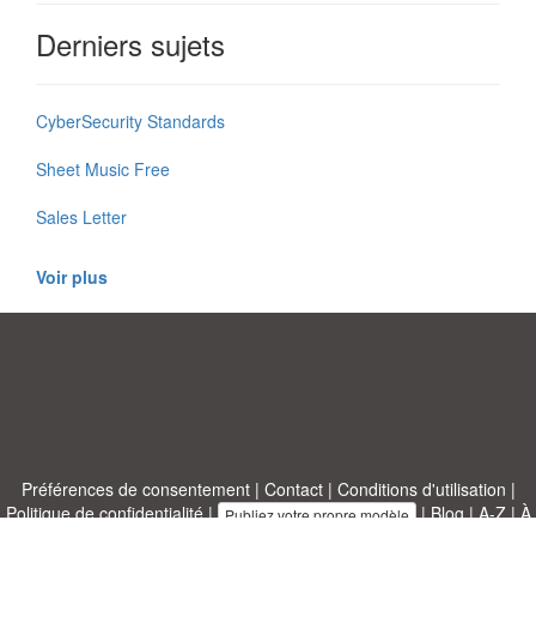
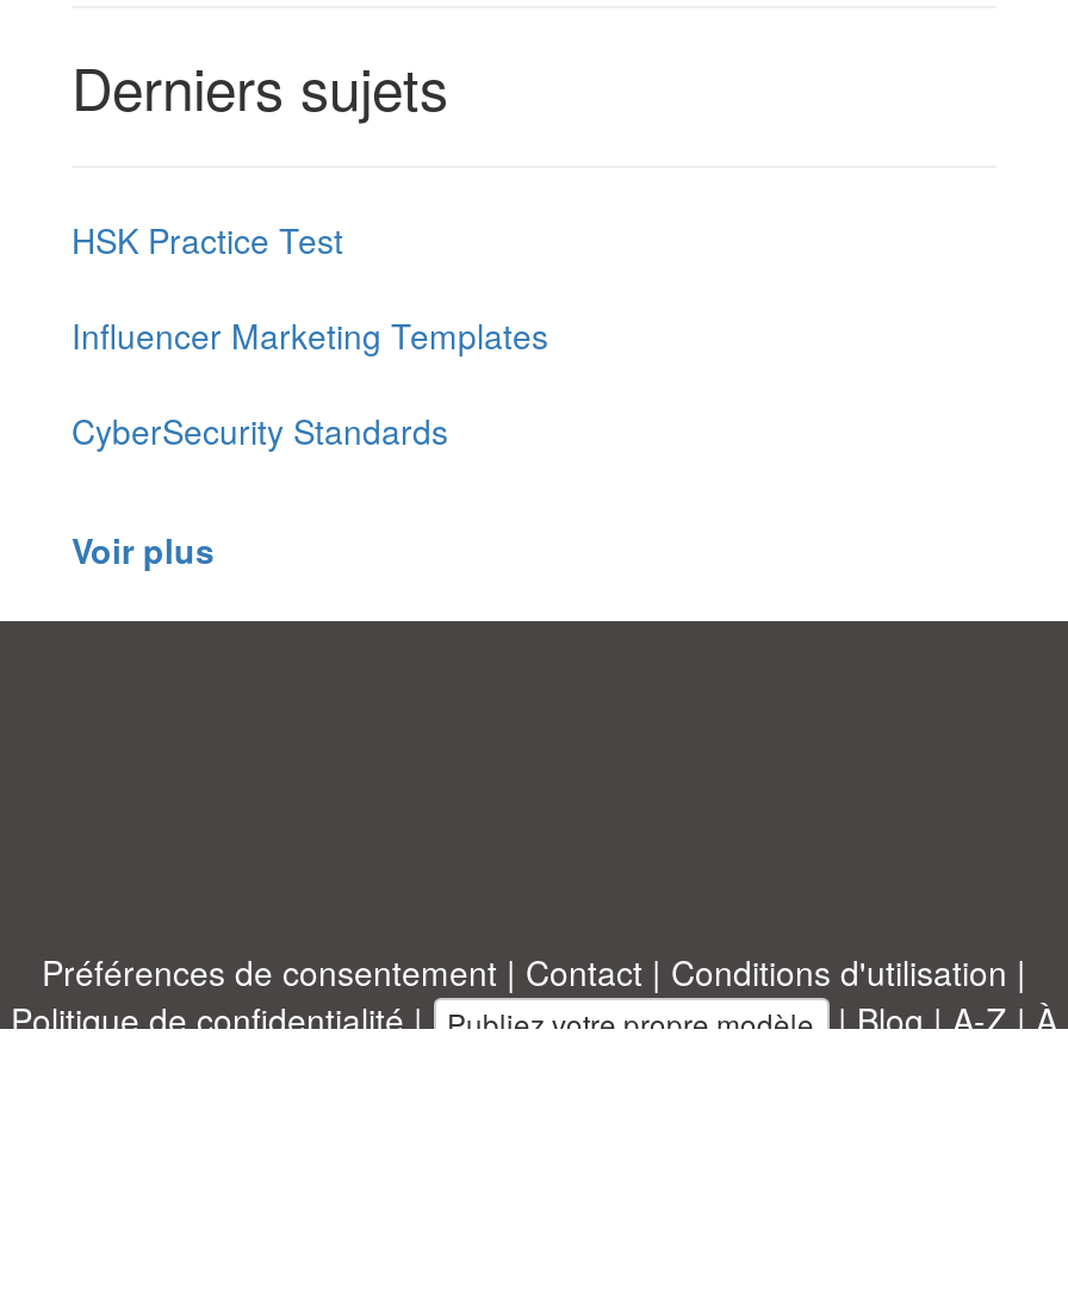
+ HSK Practice Test
+ Influencer Marketing Templates

moved down: CyberSecurity Standards

- Sheet Music Free
- Sales Letter
